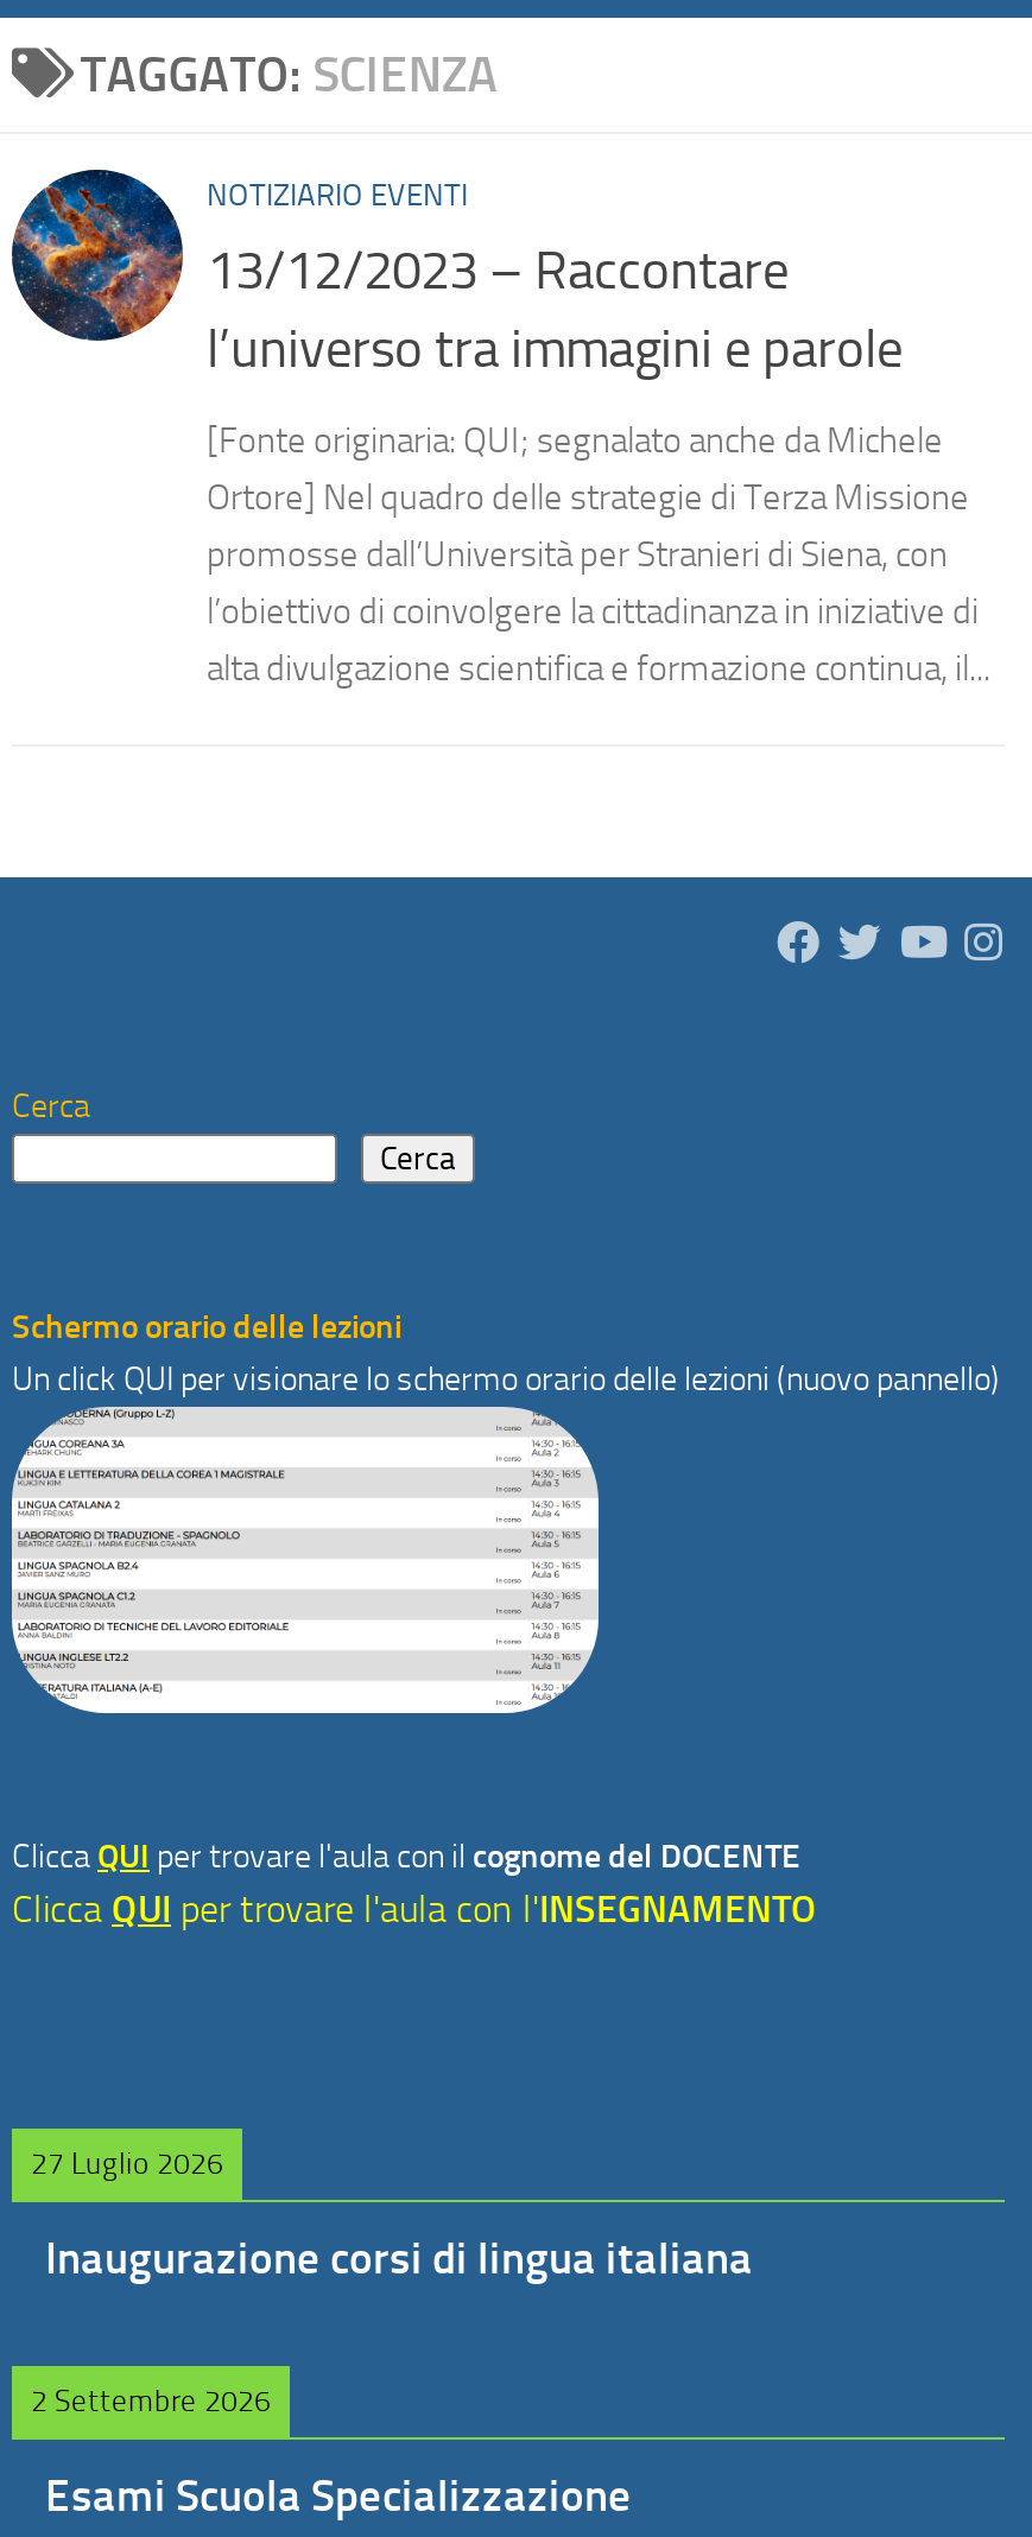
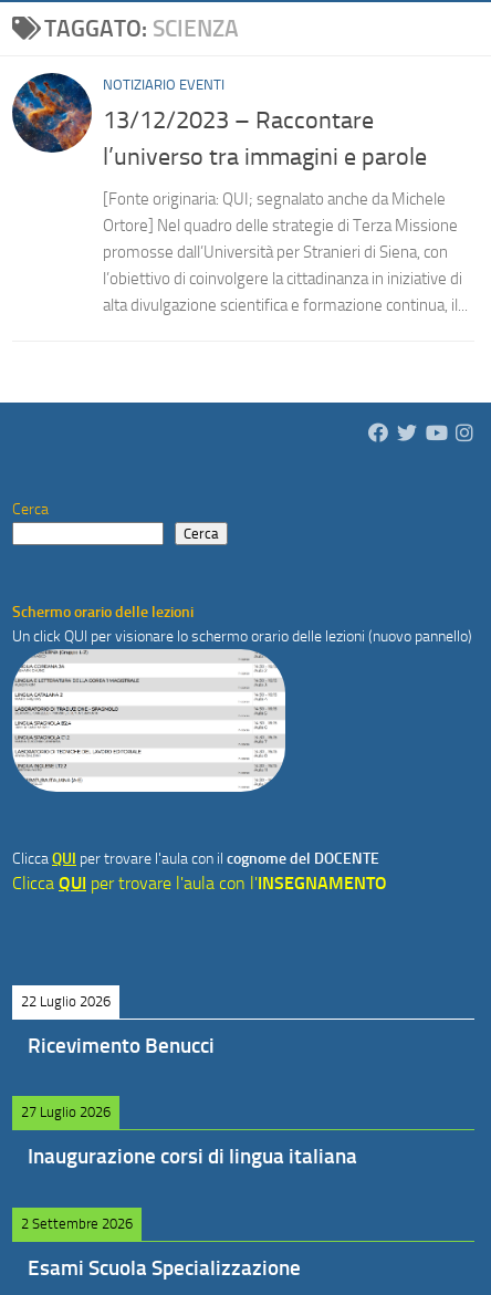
+ 22 Luglio 2026
+ Ricevimento Benucci
